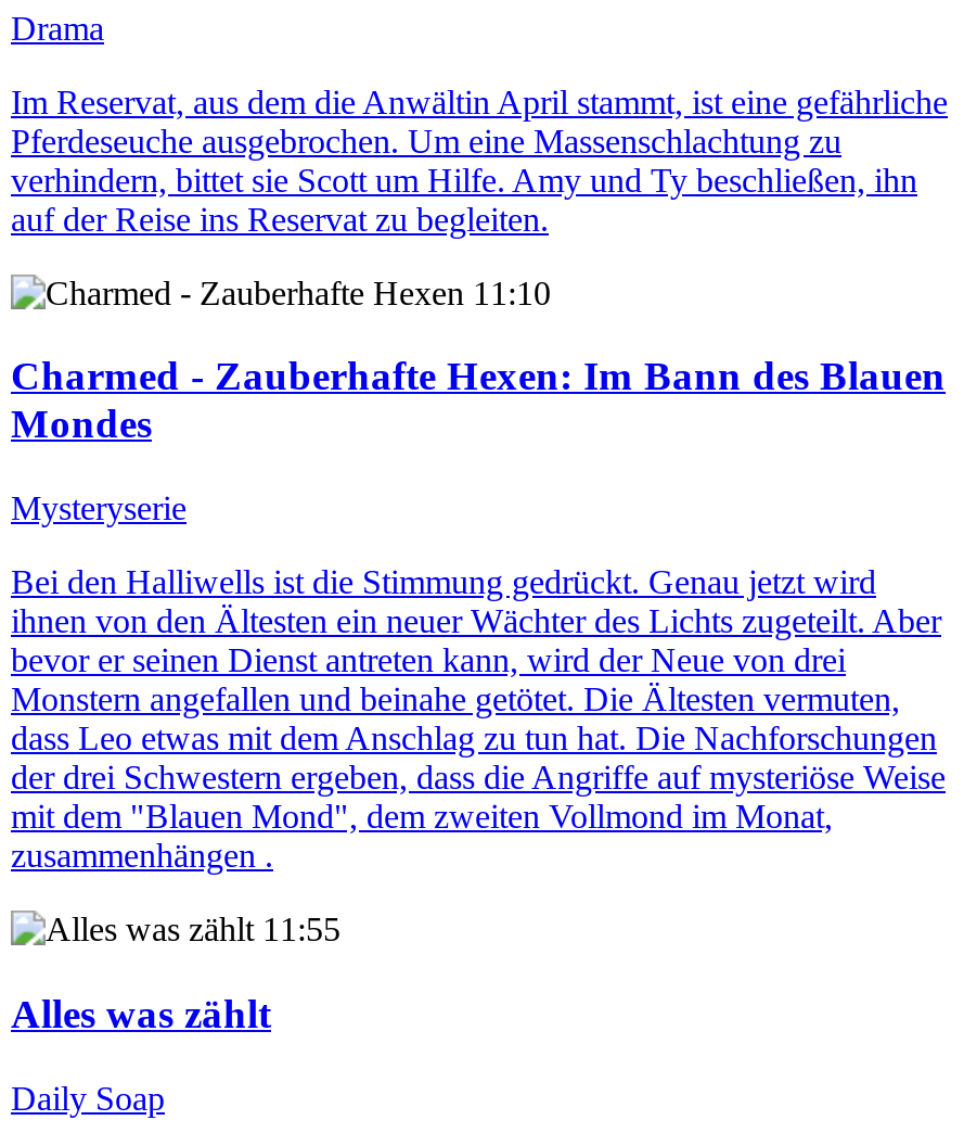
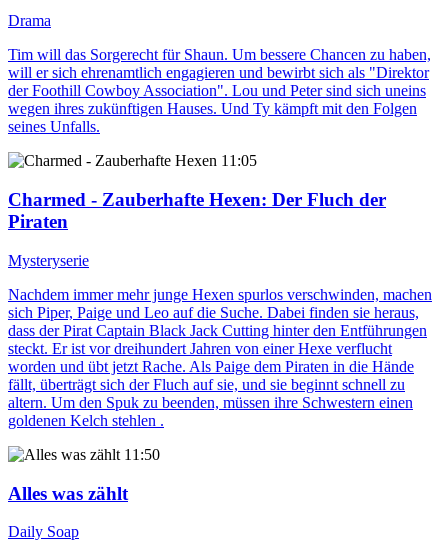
- Im Reservat, aus dem die Anwältin April stammt, ist eine gefährliche
- Pferdeseuche ausgebrochen. Um eine Massenschlachtung zu
- verhindern, bittet sie Scott um Hilfe. Amy und Ty beschließen, ihn
- auf der Reise ins Reservat zu begleiten.
+ Tim will das Sorgerecht für Shaun. Um bessere Chancen zu haben,
+ will er sich ehrenamtlich engagieren und bewirbt sich als "Direktor
+ der Foothill Cowboy Association". Lou und Peter sind sich uneins
+ wegen ihres zukünftigen Hauses. Und Ty kämpft mit den Folgen
+ seines Unfalls.

- 11:10
+ 11:05

- Charmed - Zauberhafte Hexen: Im Bann des Blauen
- Mondes
+ Charmed - Zauberhafte Hexen: Der Fluch der
+ Piraten

- Bei den Halliwells ist die Stimmung gedrückt. Genau jetzt wird
- ihnen von den Ältesten ein neuer Wächter des Lichts zugeteilt. Aber
- bevor er seinen Dienst antreten kann, wird der Neue von drei
- Monstern angefallen und beinahe getötet. Die Ältesten vermuten,
- dass Leo etwas mit dem Anschlag zu tun hat. Die Nachforschungen
- der drei Schwestern ergeben, dass die Angriffe auf mysteriöse Weise
- mit dem "Blauen Mond", dem zweiten Vollmond im Monat,
- zusammenhängen .
+ Nachdem immer mehr junge Hexen spurlos verschwinden, machen
+ sich Piper, Paige und Leo auf die Suche. Dabei finden sie heraus,
+ dass der Pirat Captain Black Jack Cutting hinter den Entführungen
+ steckt. Er ist vor dreihundert Jahren von einer Hexe verflucht
+ worden und übt jetzt Rache. Als Paige dem Piraten in die Hände
+ fällt, überträgt sich der Fluch auf sie, und sie beginnt schnell zu
+ altern. Um den Spuk zu beenden, müssen ihre Schwestern einen
+ goldenen Kelch stehlen .

- 11:55
+ 11:50
